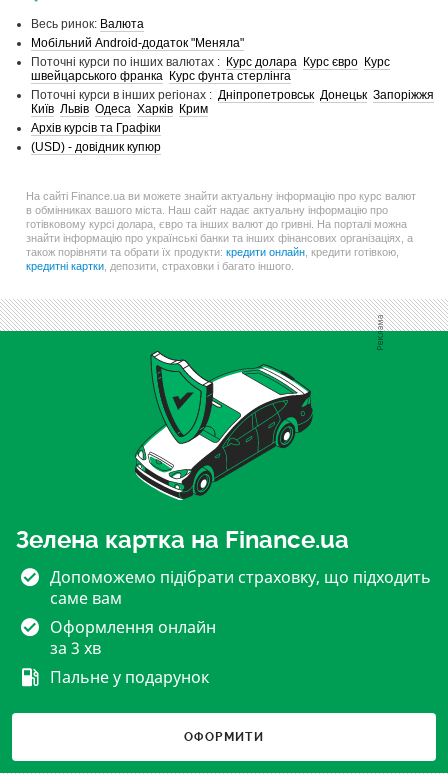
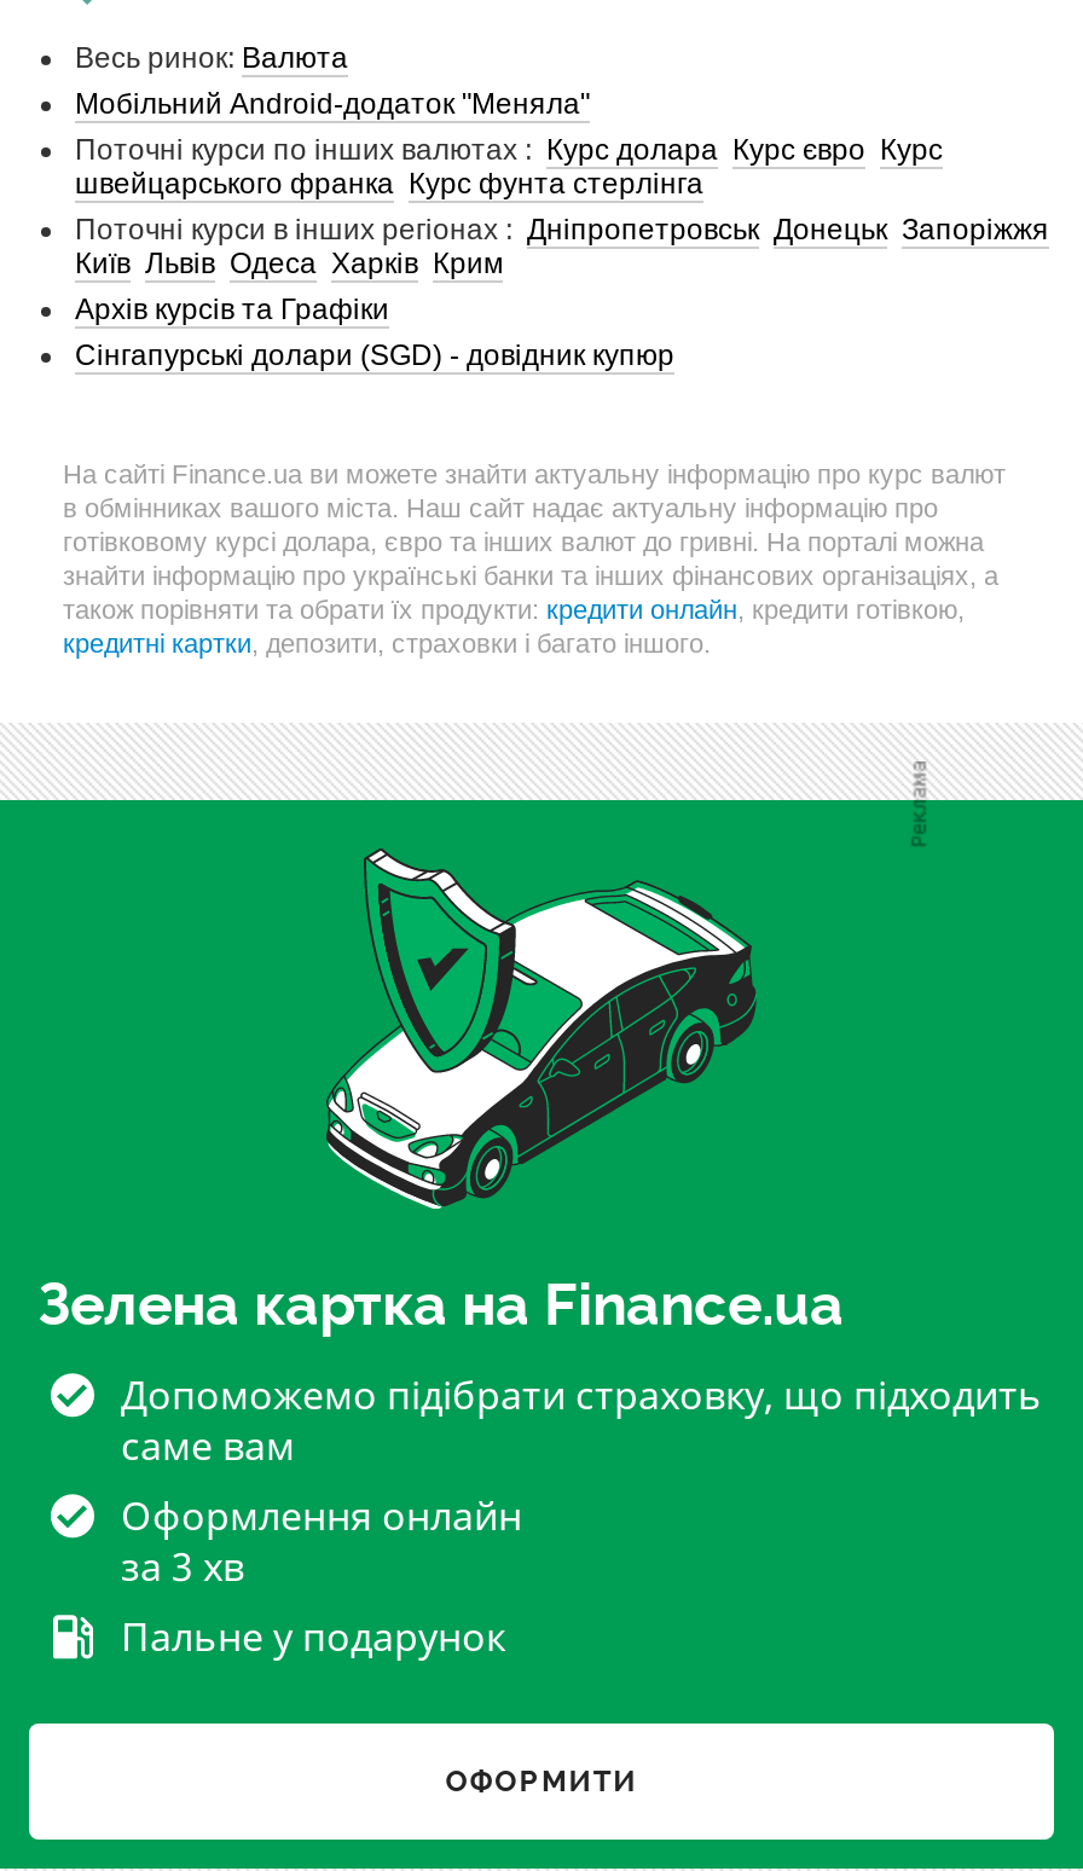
- (USD) - довідник купюр
+ Сінгапурські долари (SGD) - довідник купюр
